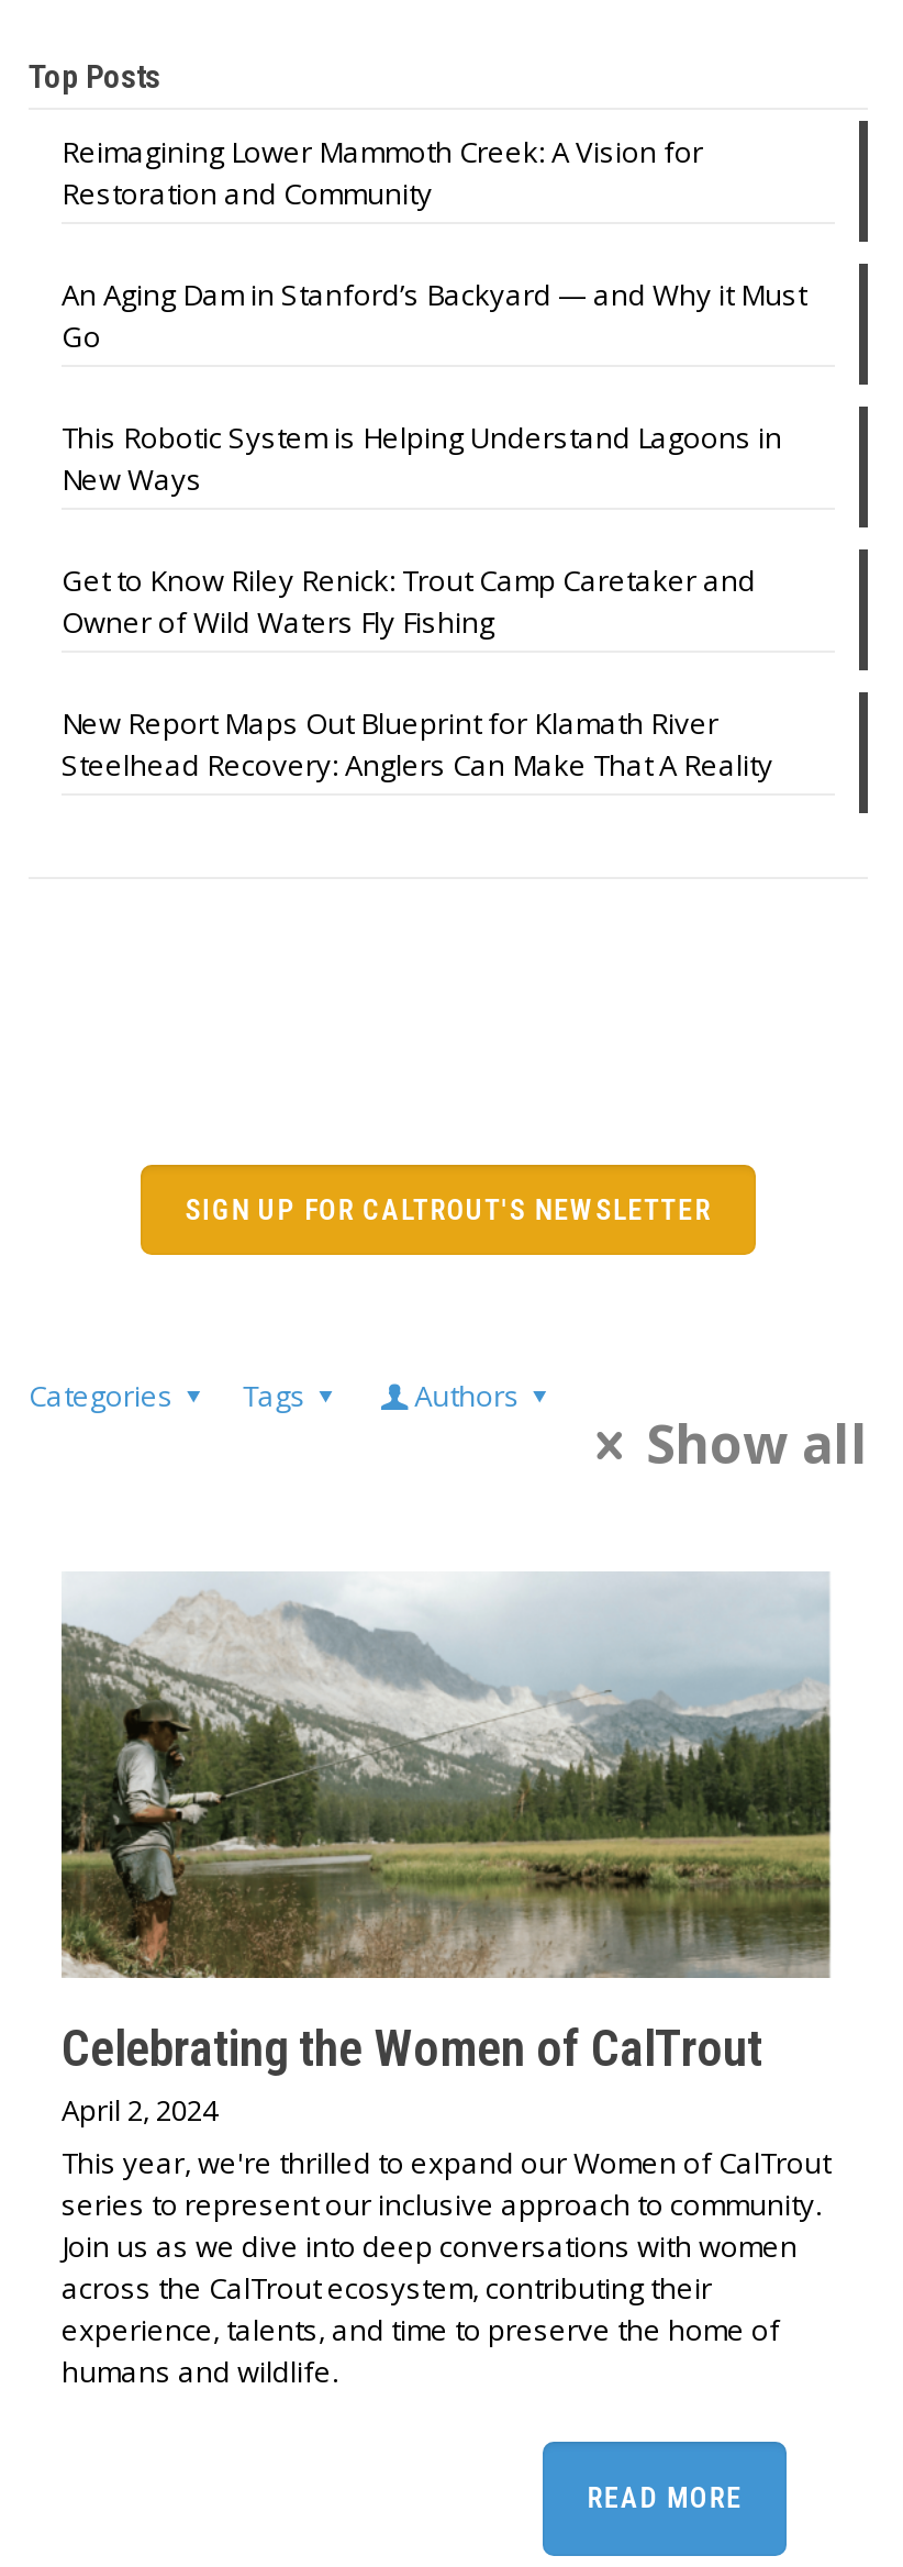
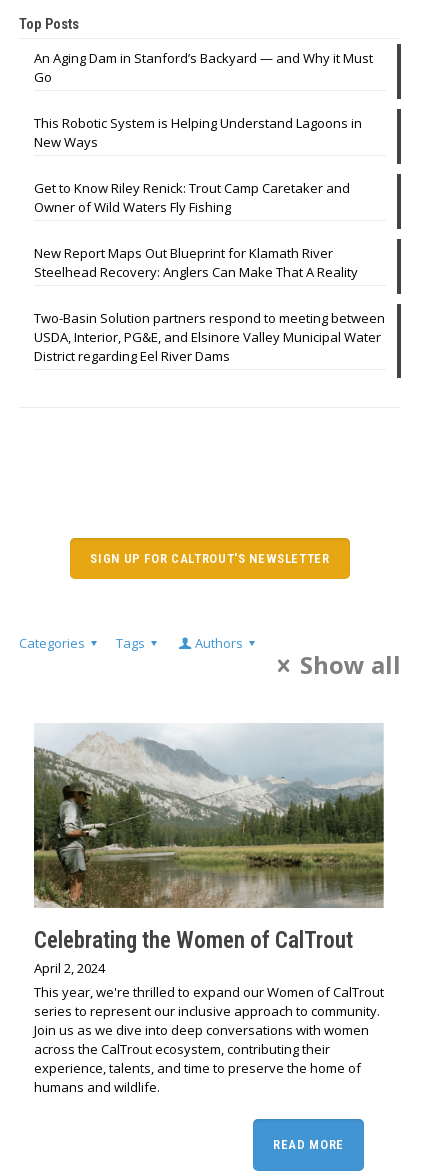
- Reimagining Lower Mammoth Creek: A Vision for
- Restoration and Community

moved up: An Aging Dam in Stanford’s Backyard — and Why it Must | Go | This Robotic System is Helping Understand Lagoons in | New Ways | Get to Know Riley Renick: Trout Camp Caretaker and | Owner of Wild Waters Fly Fishing | New Report Maps Out Blueprint for Klamath River | Steelhead Recovery: Anglers Can Make That A Reality

+ Two-Basin Solution partners respond to meeting between
+ USDA, Interior, PG&E, and Elsinore Valley Municipal Water
+ District regarding Eel River Dams
